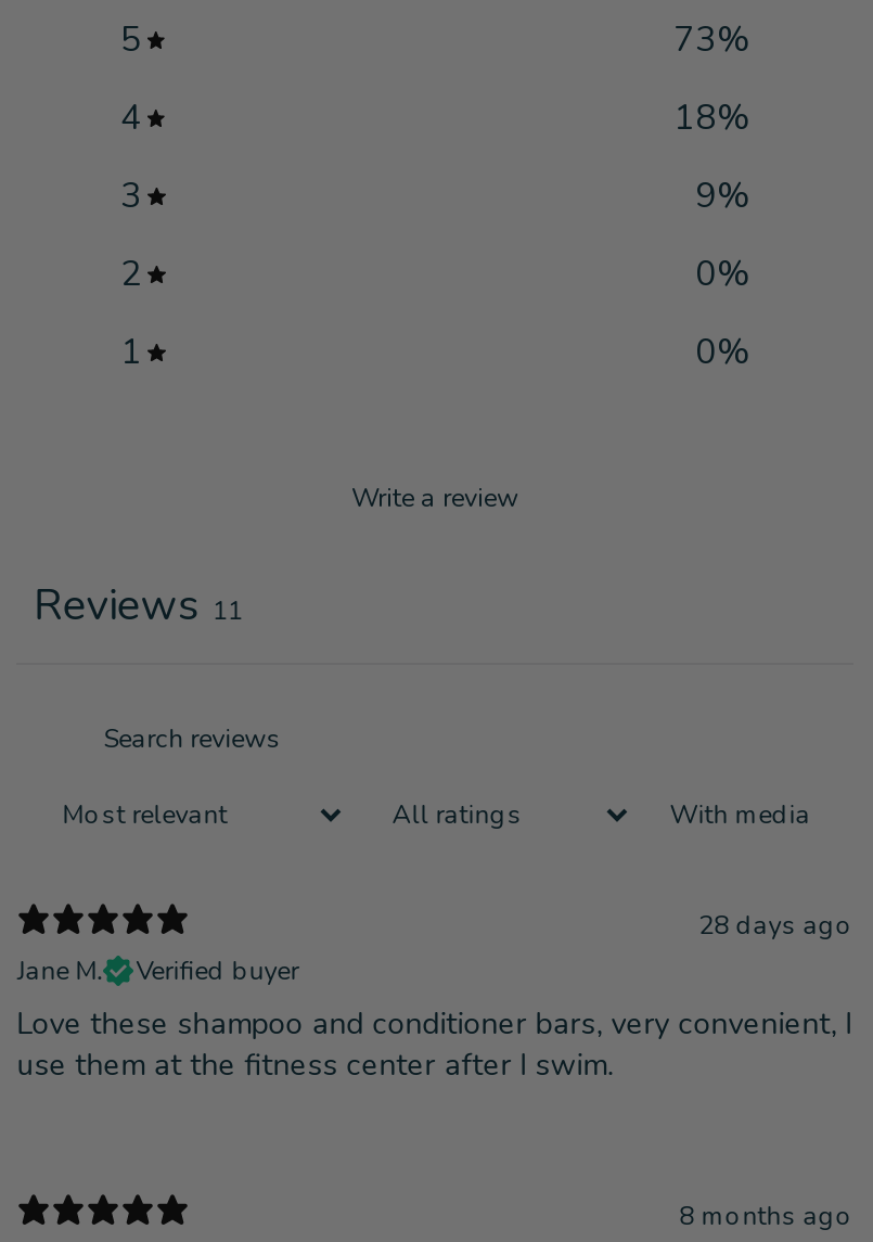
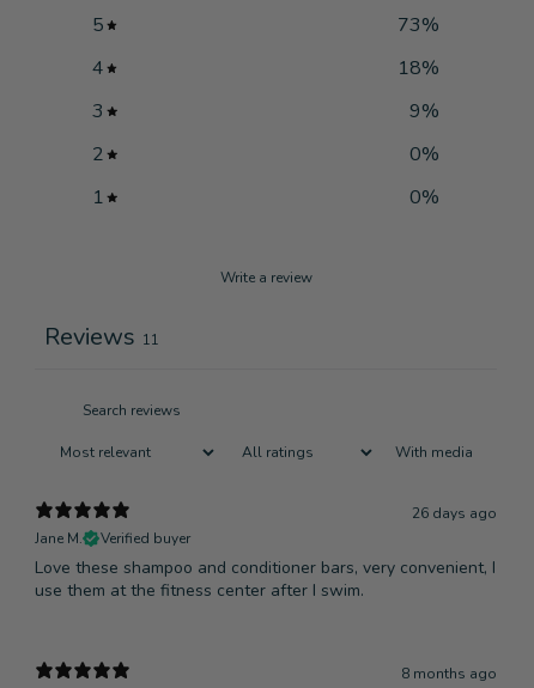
- 28 days ago
+ 26 days ago
